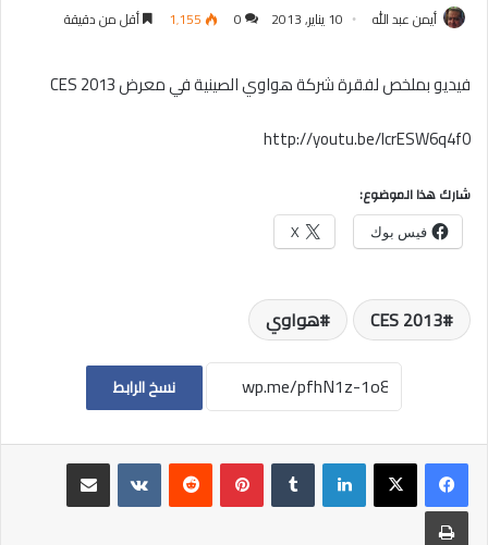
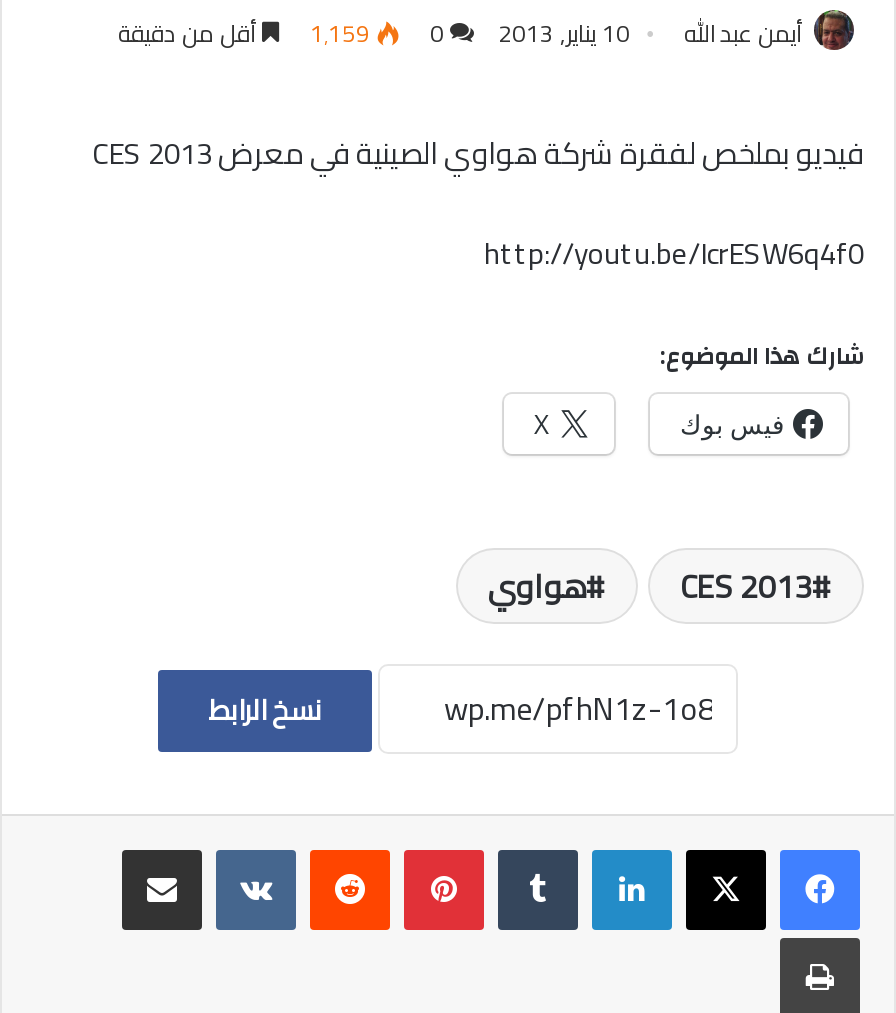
- 0 1٬155 أقل من دقيقة
+ 0 1٬159 أقل من دقيقة
